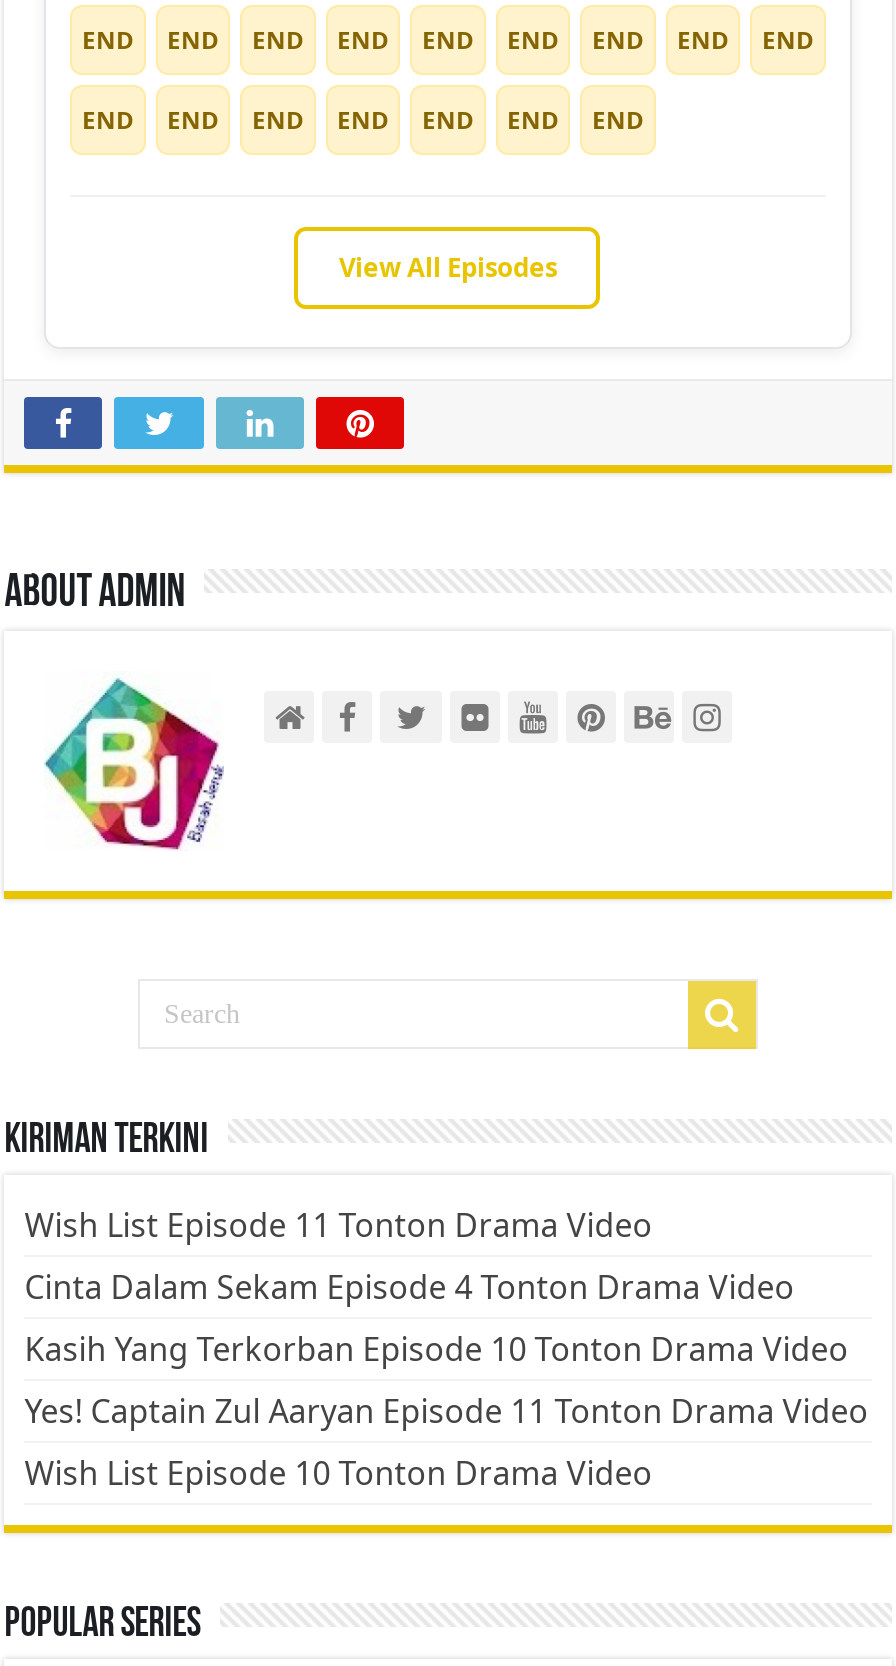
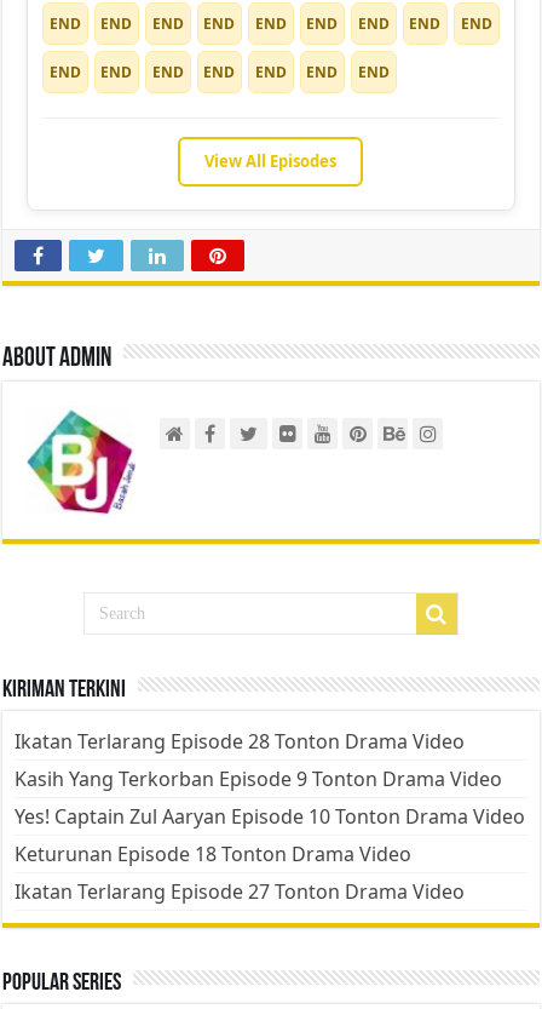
- Wish List Episode 11 Tonton Drama Video
- Cinta Dalam Sekam Episode 4 Tonton Drama Video
- Kasih Yang Terkorban Episode 10 Tonton Drama Video
- Yes! Captain Zul Aaryan Episode 11 Tonton Drama Video
- Wish List Episode 10 Tonton Drama Video
+ Ikatan Terlarang Episode 28 Tonton Drama Video
+ Kasih Yang Terkorban Episode 9 Tonton Drama Video
+ Yes! Captain Zul Aaryan Episode 10 Tonton Drama Video
+ Keturunan Episode 18 Tonton Drama Video
+ Ikatan Terlarang Episode 27 Tonton Drama Video
